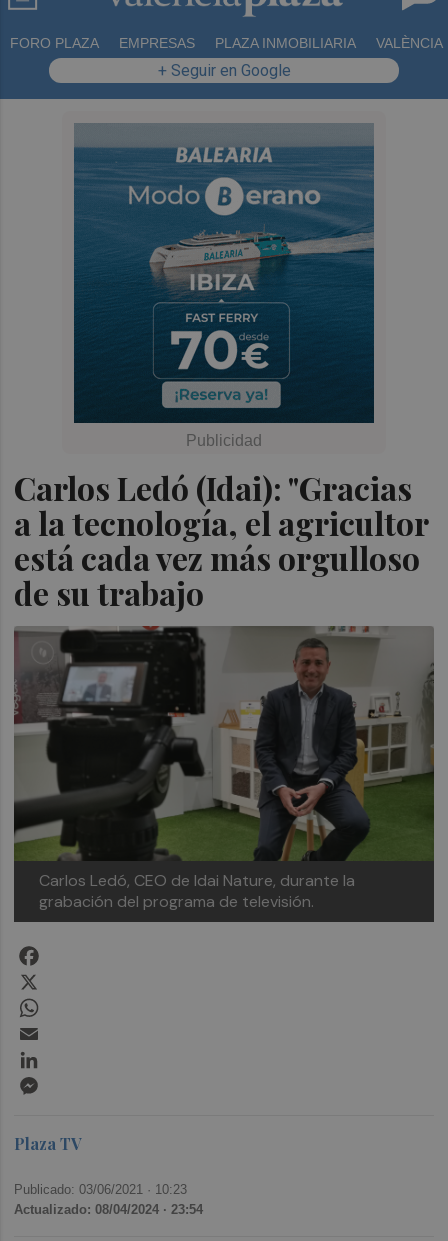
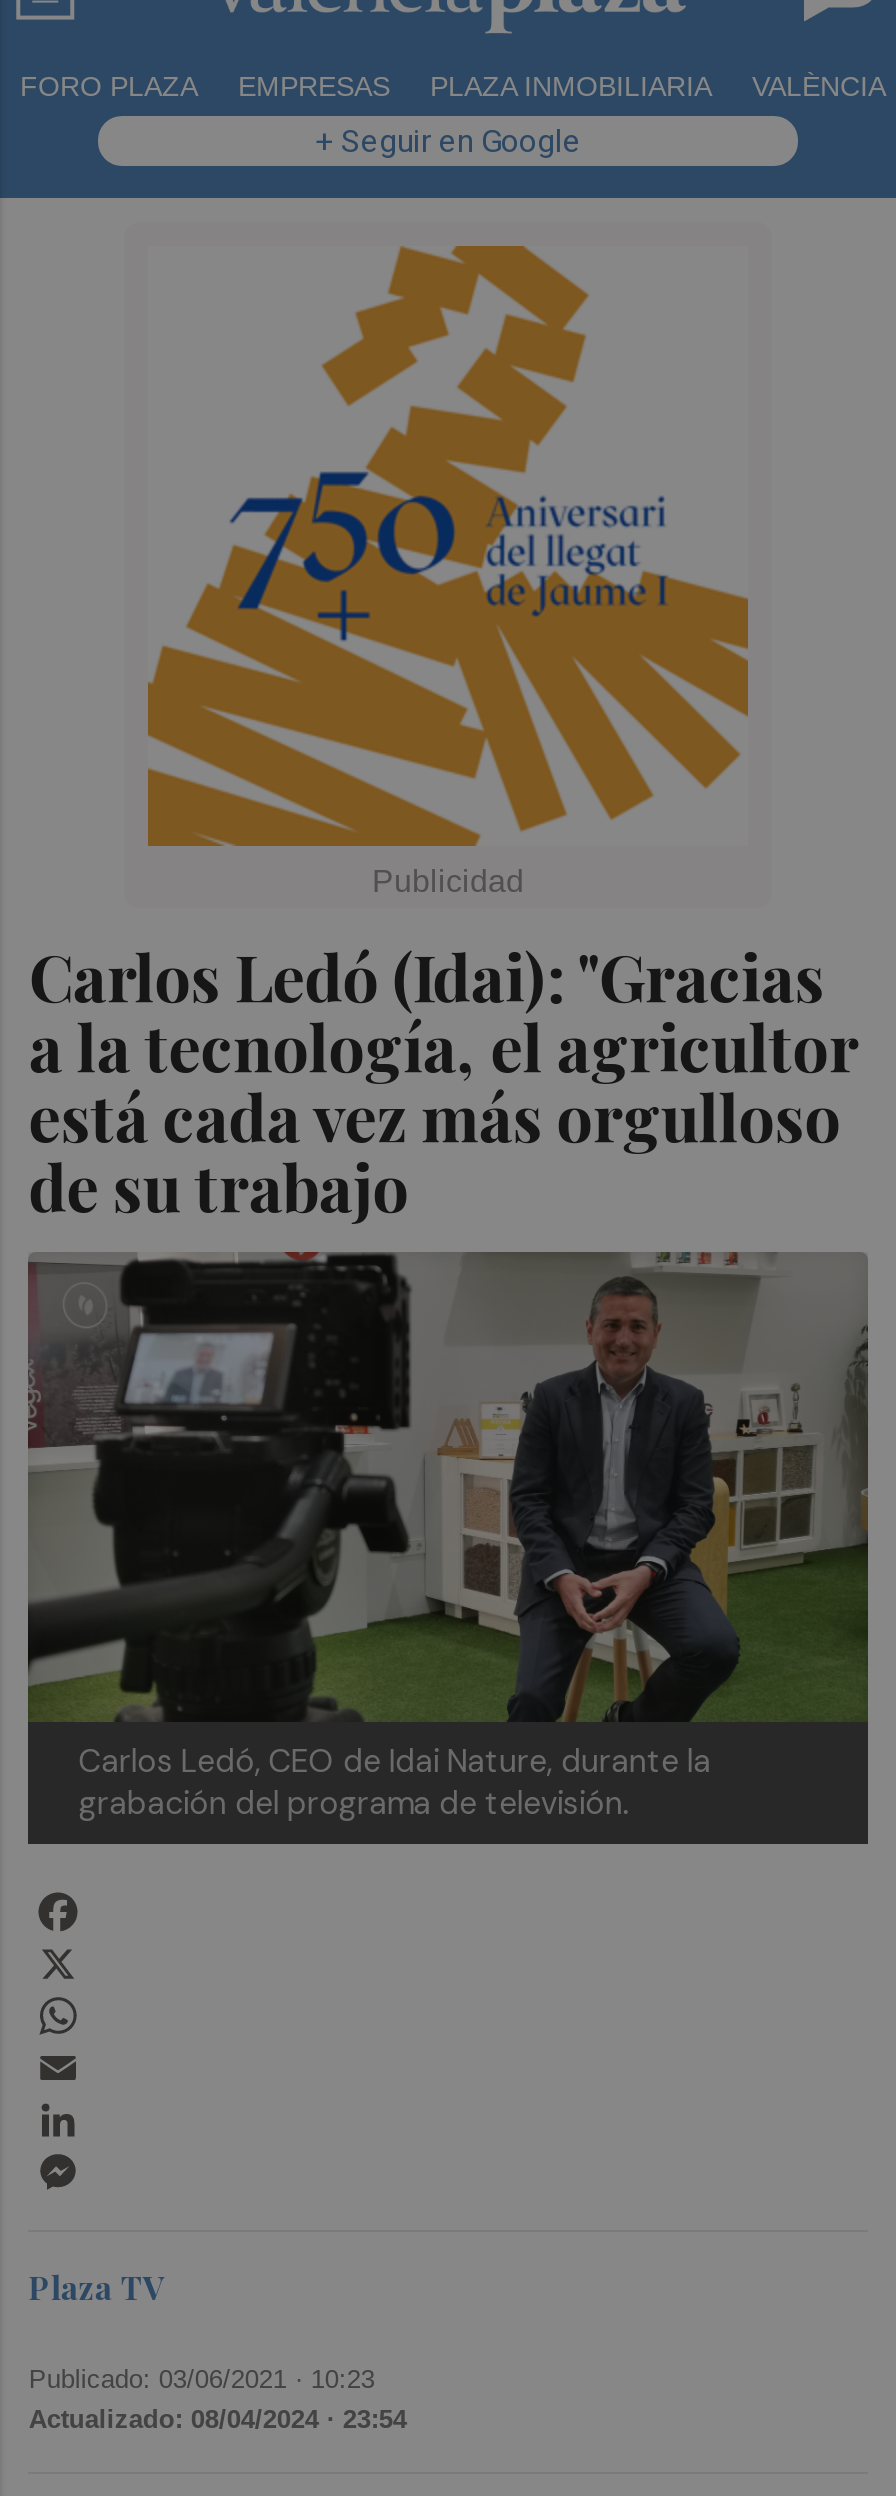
- [image]
+ [image]
